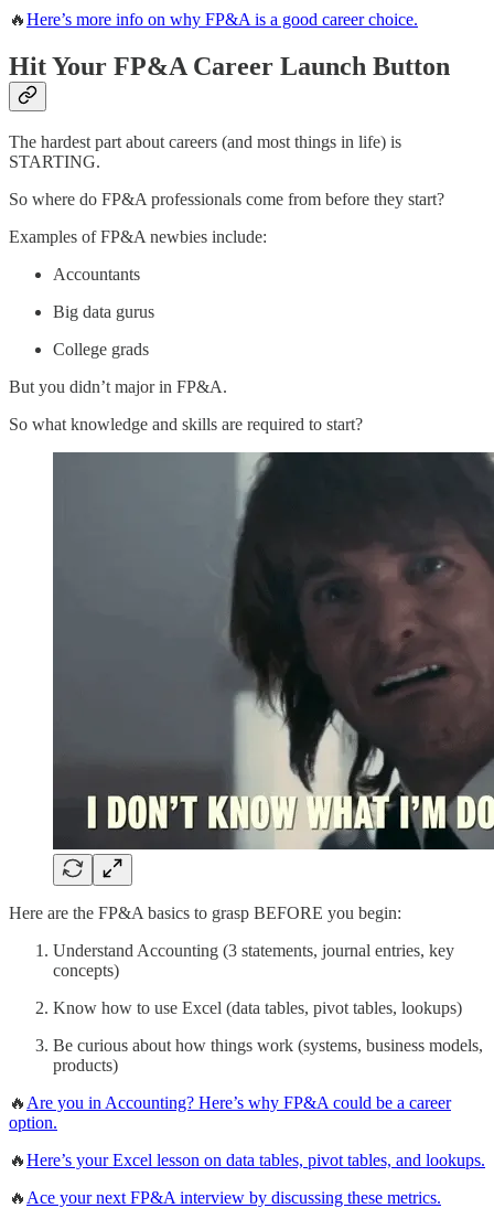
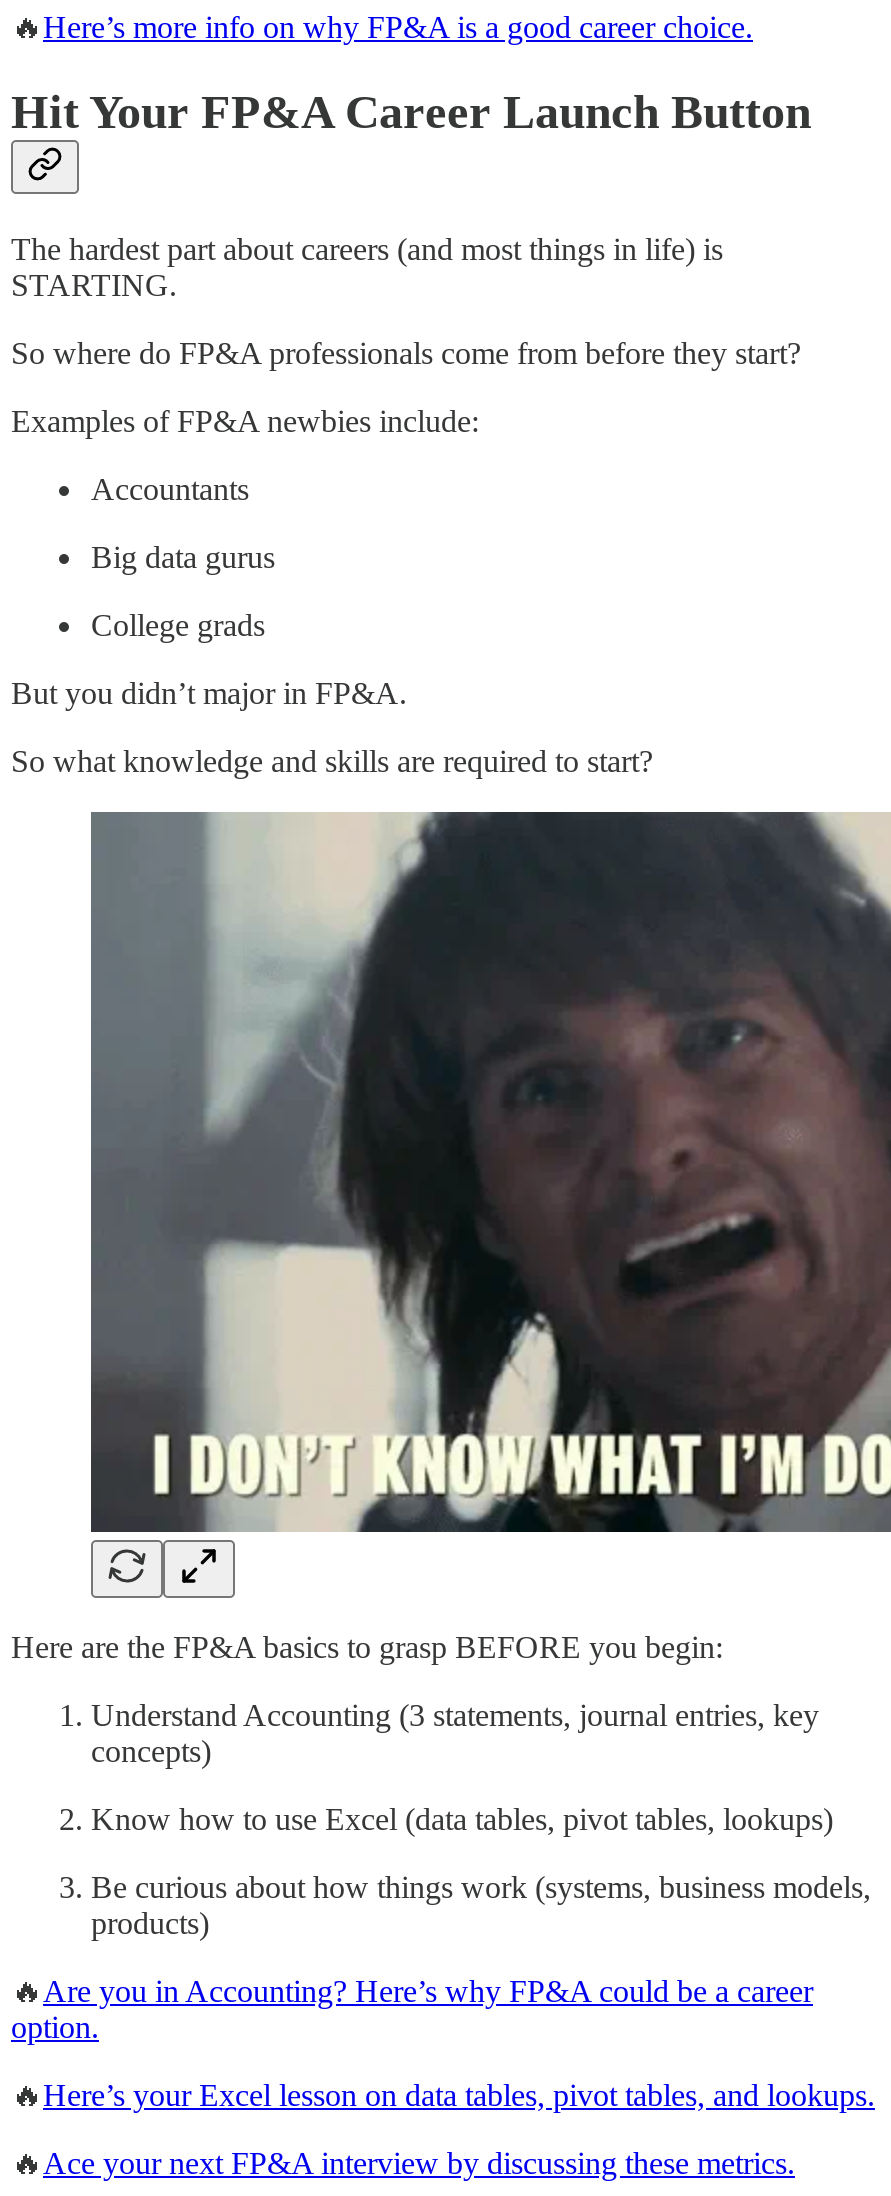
- [image]
+ [image]
